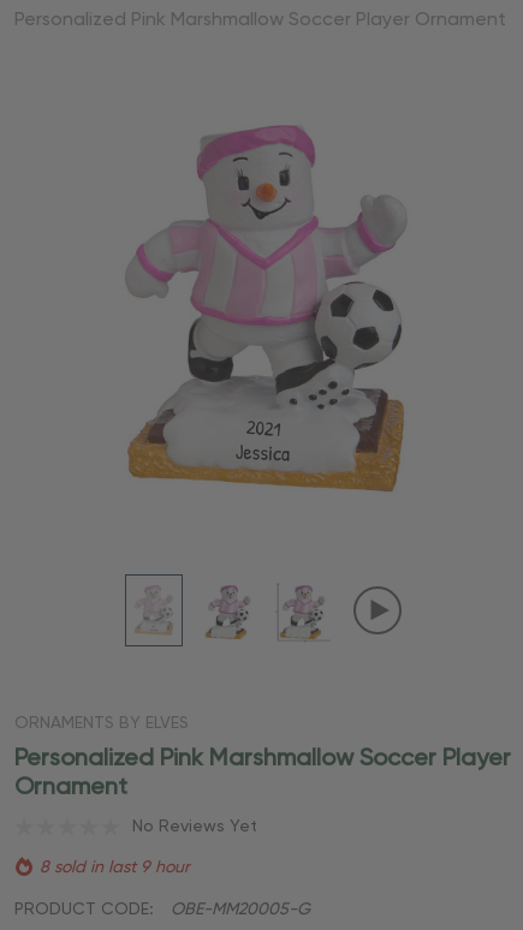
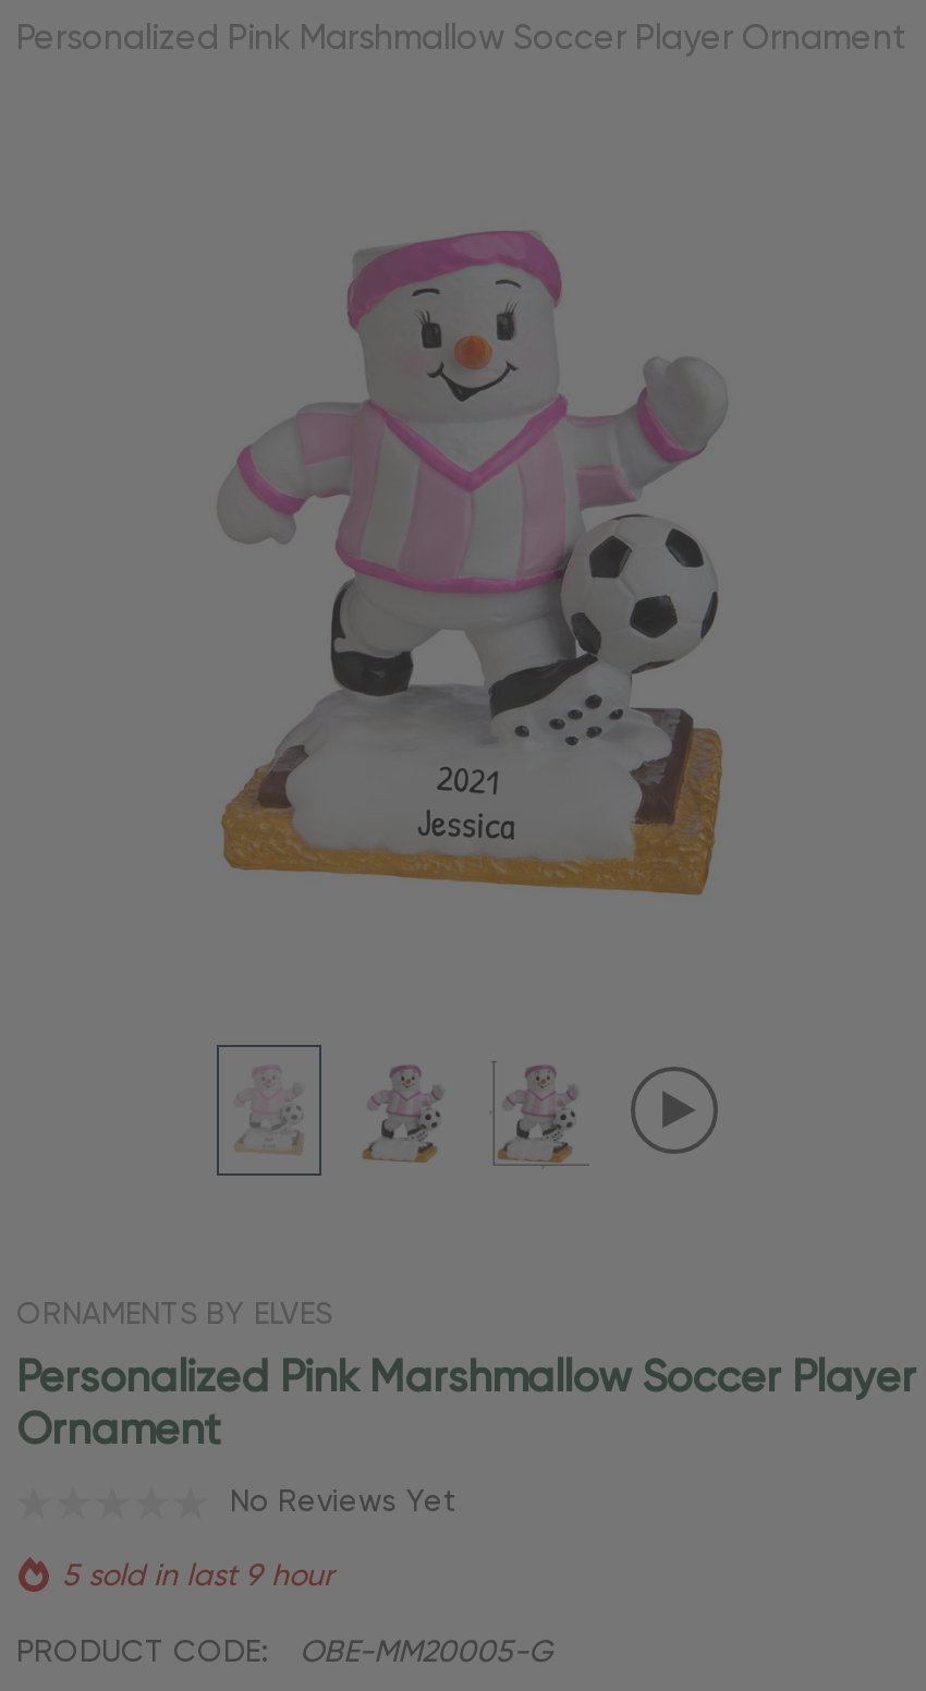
- 8 sold in last 9 hour
+ 5 sold in last 9 hour
